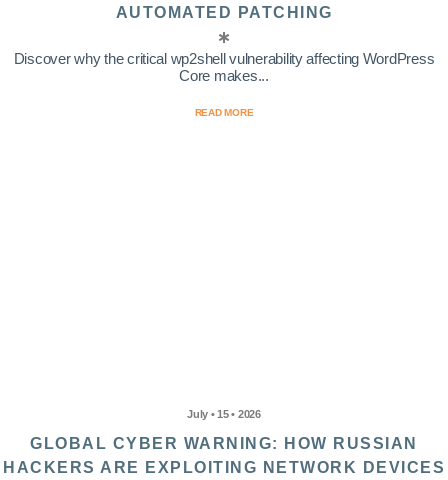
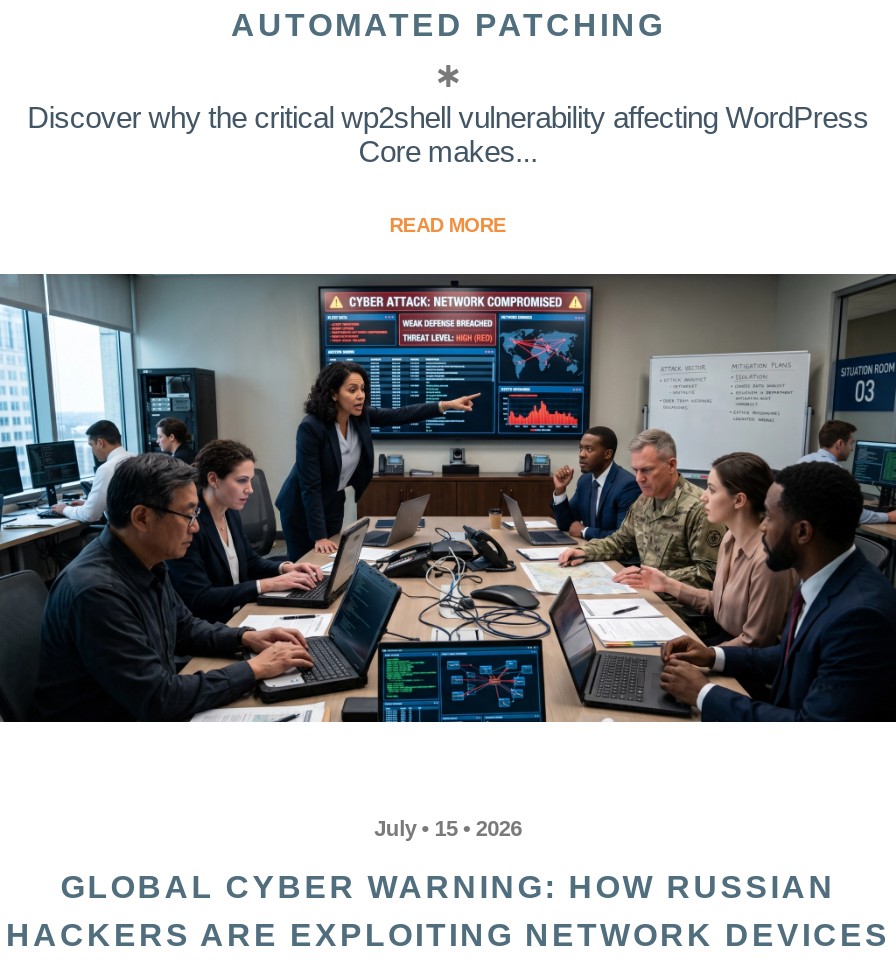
+ [image]
